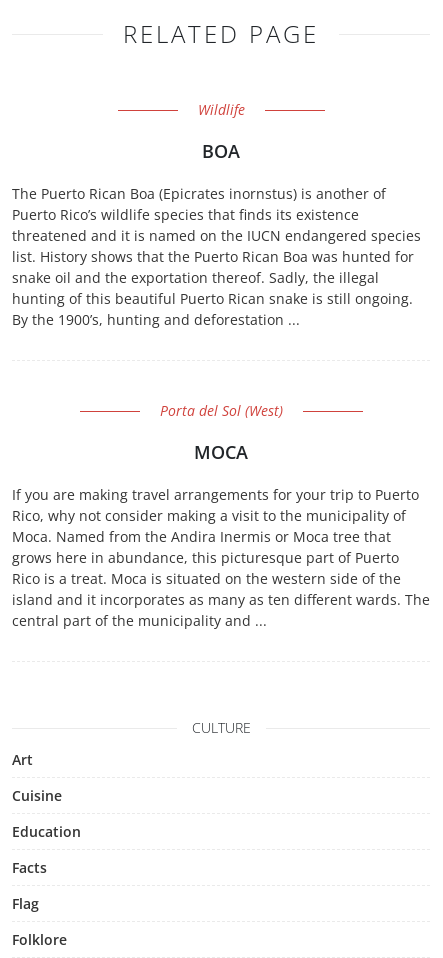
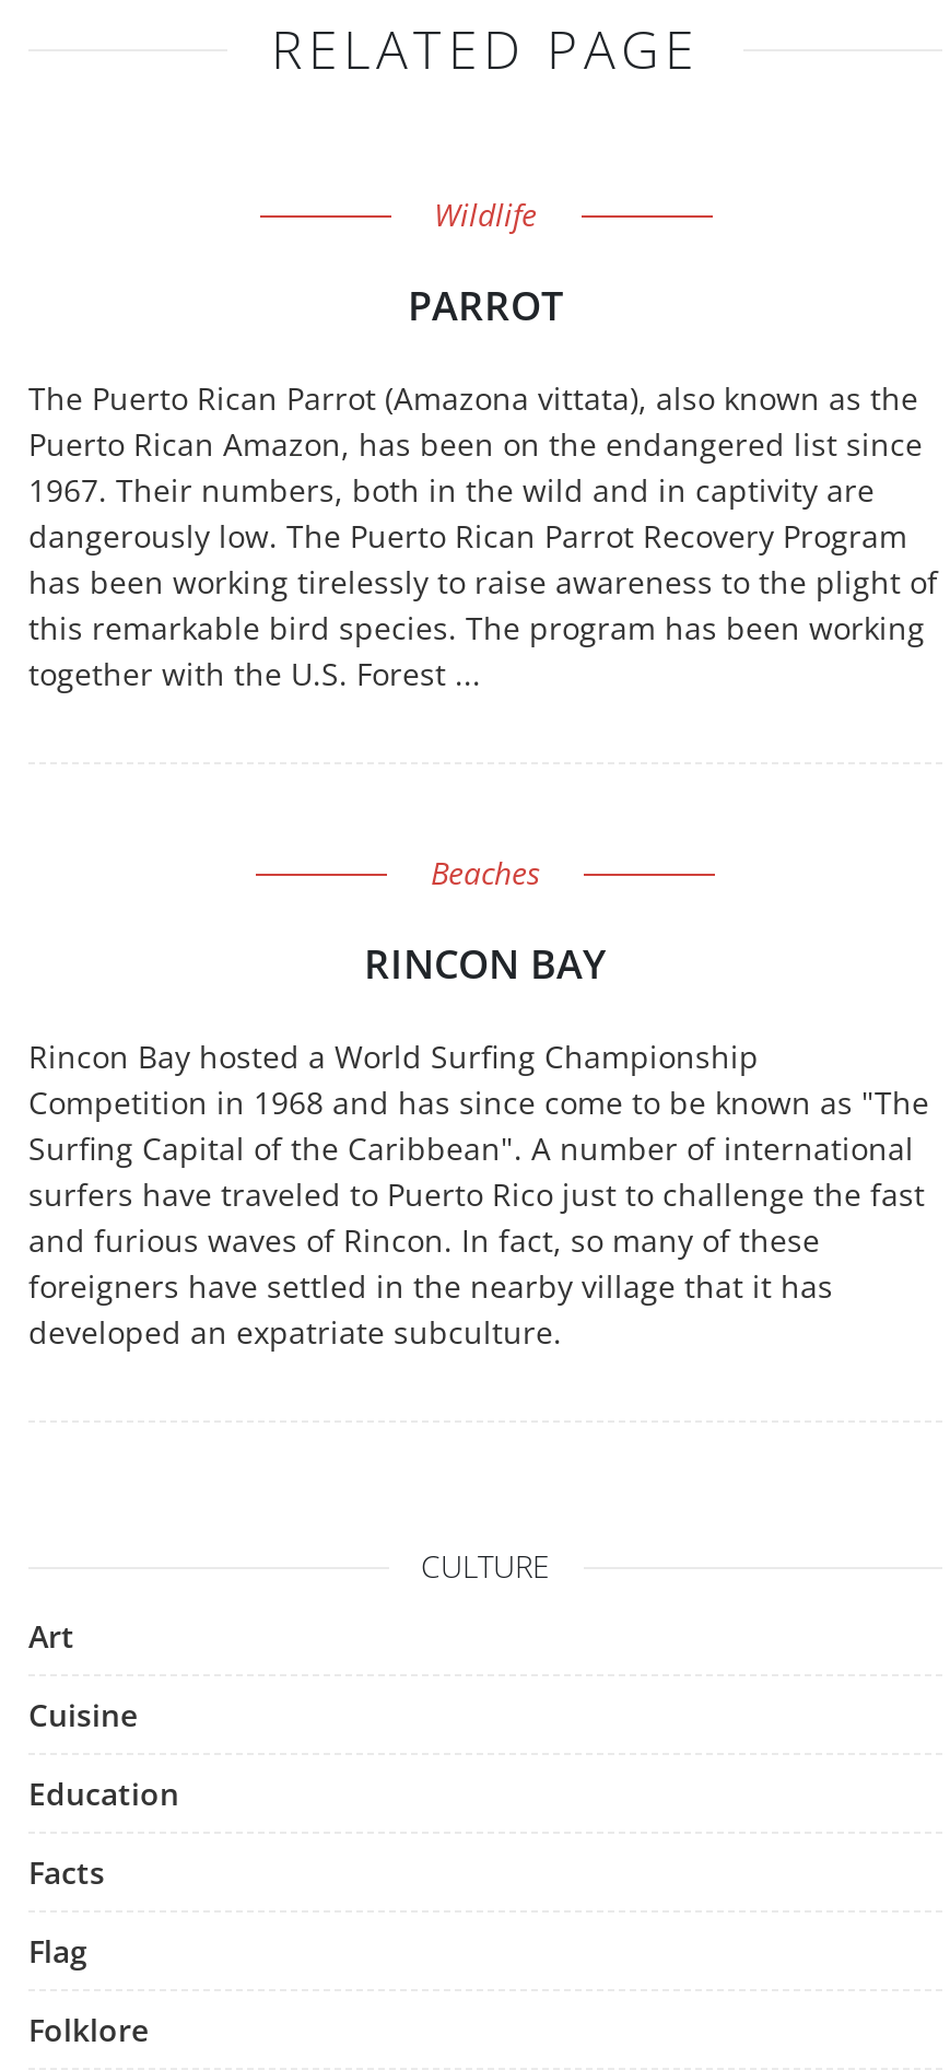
- BOA
+ PARROT

- The Puerto Rican Boa (Epicrates inornstus) is another of
- Puerto Rico’s wildlife species that finds its existence
- threatened and it is named on the IUCN endangered species
- list. History shows that the Puerto Rican Boa was hunted for
- snake oil and the exportation thereof. Sadly, the illegal
- hunting of this beautiful Puerto Rican snake is still ongoing.
- By the 1900’s, hunting and deforestation ...
+ The Puerto Rican Parrot (Amazona vittata), also known as the
+ Puerto Rican Amazon, has been on the endangered list since
+ 1967. Their numbers, both in the wild and in captivity are
+ dangerously low. The Puerto Rican Parrot Recovery Program
+ has been working tirelessly to raise awareness to the plight of
+ this remarkable bird species. The program has been working
+ together with the U.S. Forest ...

- Porta del Sol (West)
+ Beaches

- MOCA
+ RINCON BAY

- If you are making travel arrangements for your trip to Puerto
- Rico, why not consider making a visit to the municipality of
- Moca. Named from the Andira Inermis or Moca tree that
- grows here in abundance, this picturesque part of Puerto
- Rico is a treat. Moca is situated on the western side of the
- island and it incorporates as many as ten different wards. The
- central part of the municipality and ...
+ Rincon Bay hosted a World Surfing Championship
+ Competition in 1968 and has since come to be known as "The
+ Surfing Capital of the Caribbean". A number of international
+ surfers have traveled to Puerto Rico just to challenge the fast
+ and furious waves of Rincon. In fact, so many of these
+ foreigners have settled in the nearby village that it has
+ developed an expatriate subculture.
